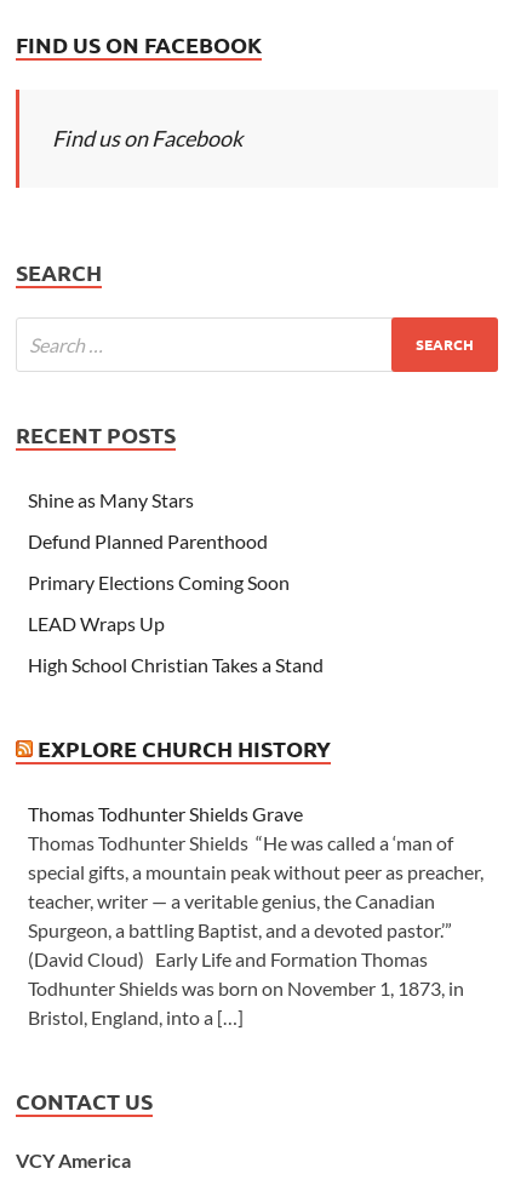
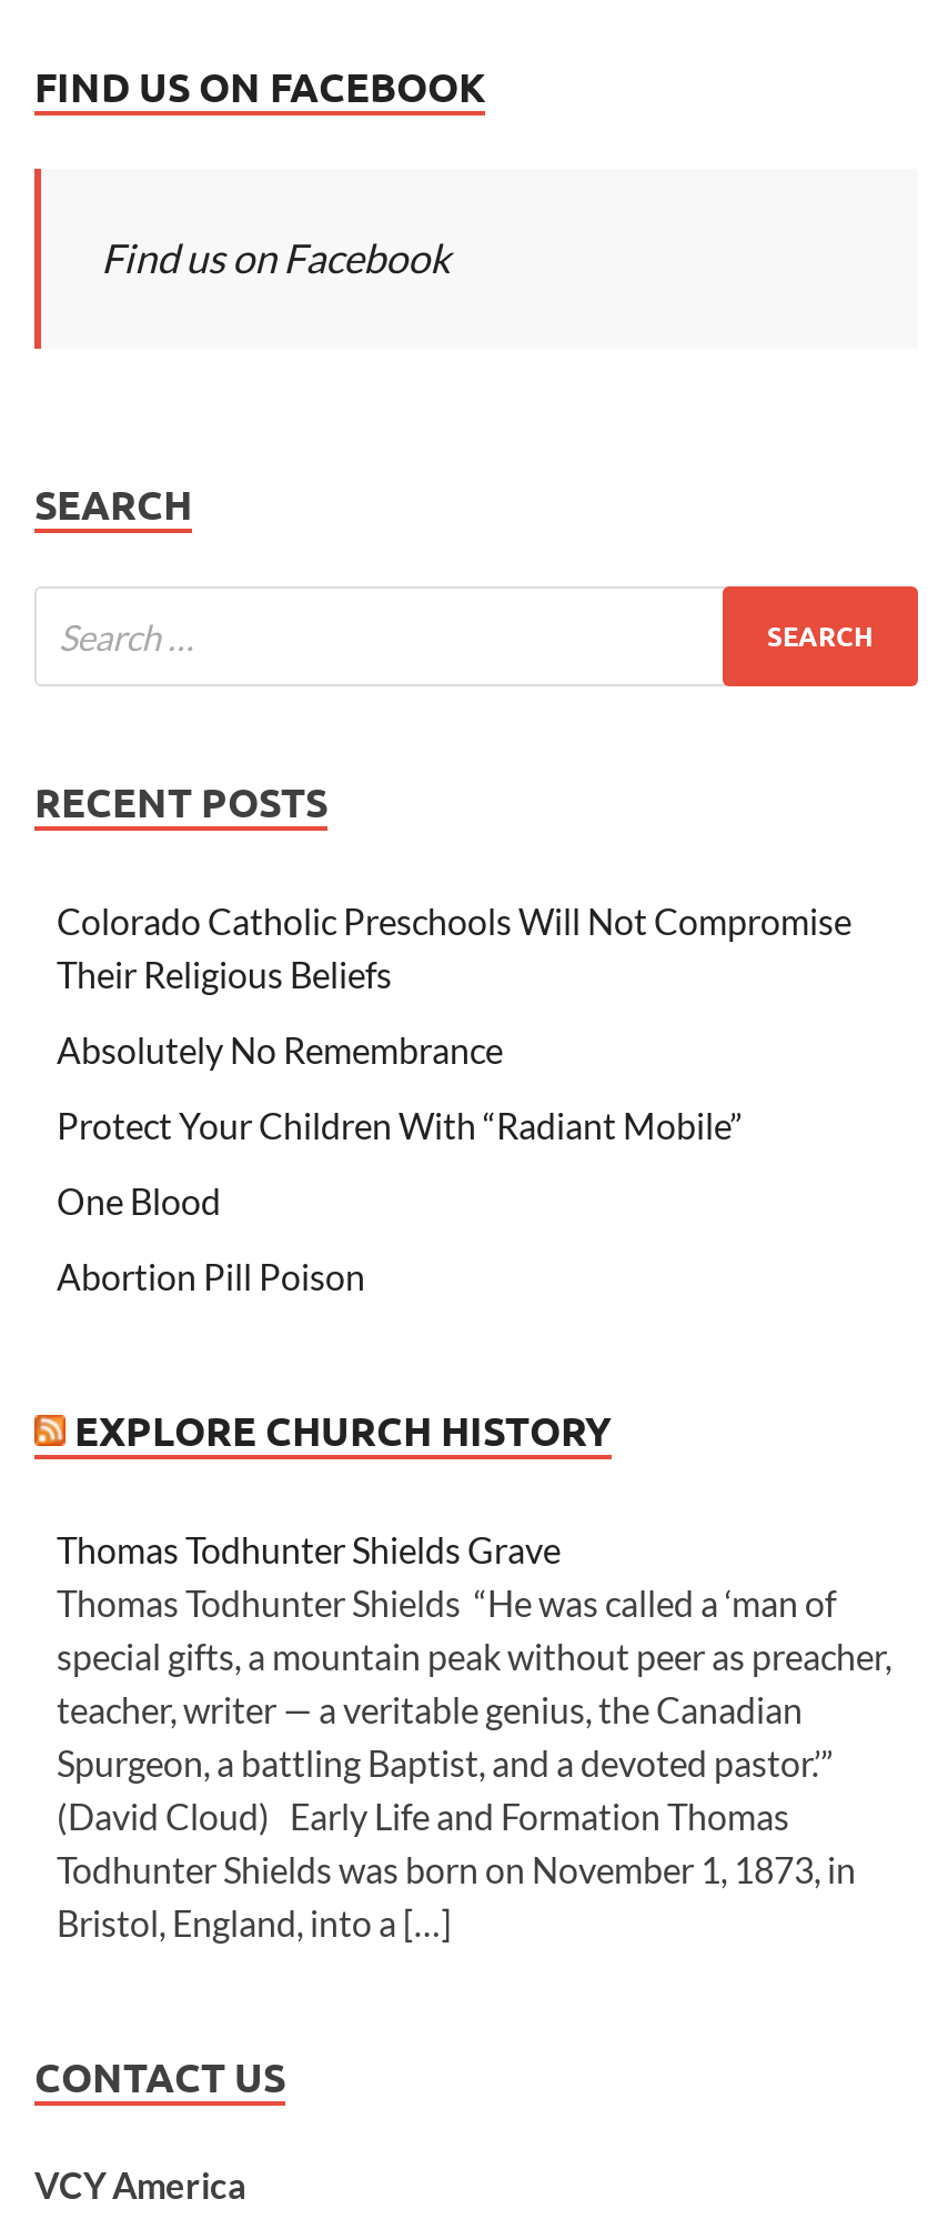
- Shine as Many Stars
+ Colorado Catholic Preschools Will Not Compromise
+ Their Religious Beliefs

- Defund Planned Parenthood
+ Absolutely No Remembrance

- Primary Elections Coming Soon
+ Protect Your Children With “Radiant Mobile”

- LEAD Wraps Up
+ One Blood

- High School Christian Takes a Stand
+ Abortion Pill Poison
